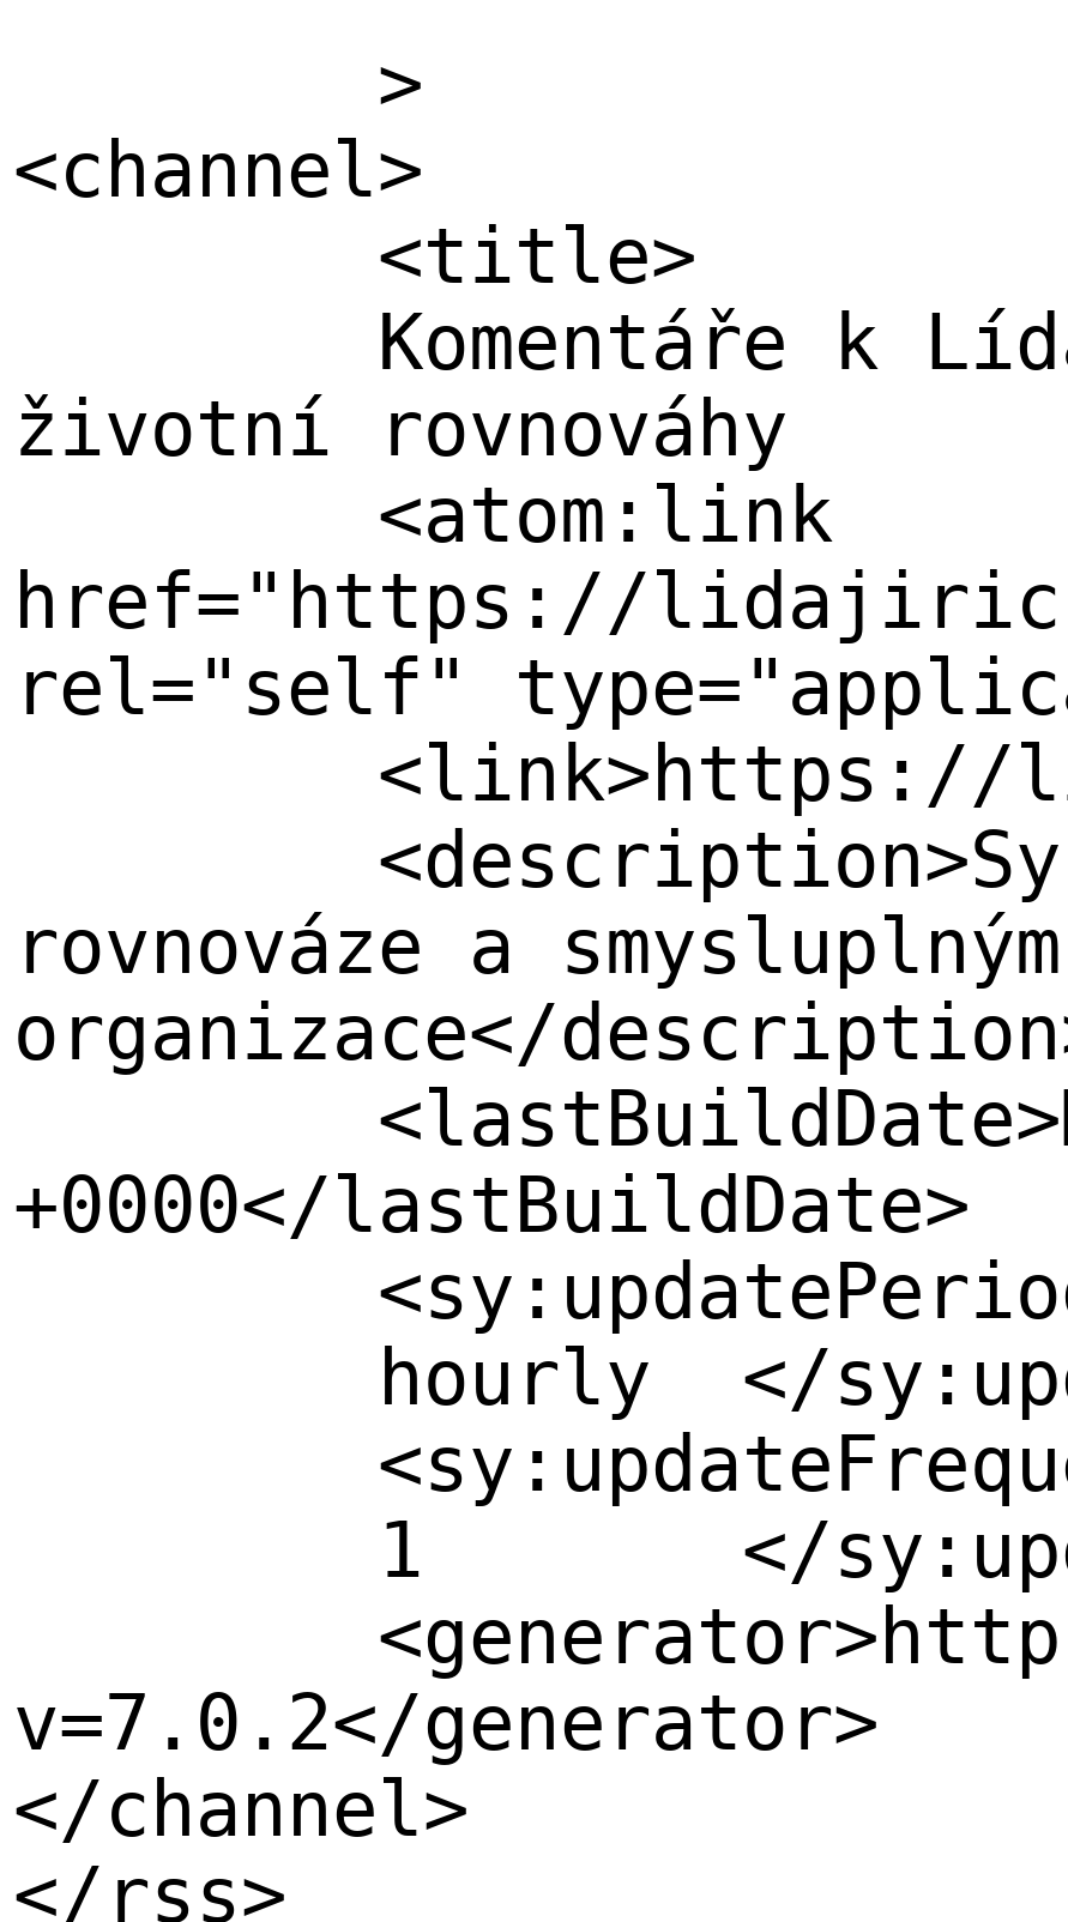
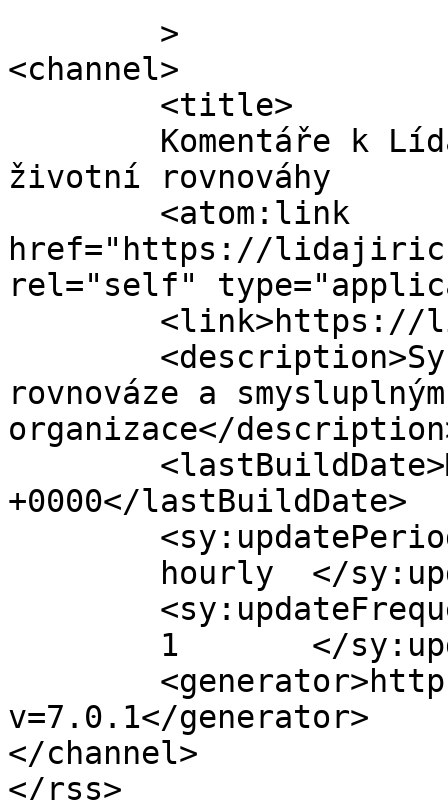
- v=7.0.2</generator>
+ v=7.0.1</generator>
